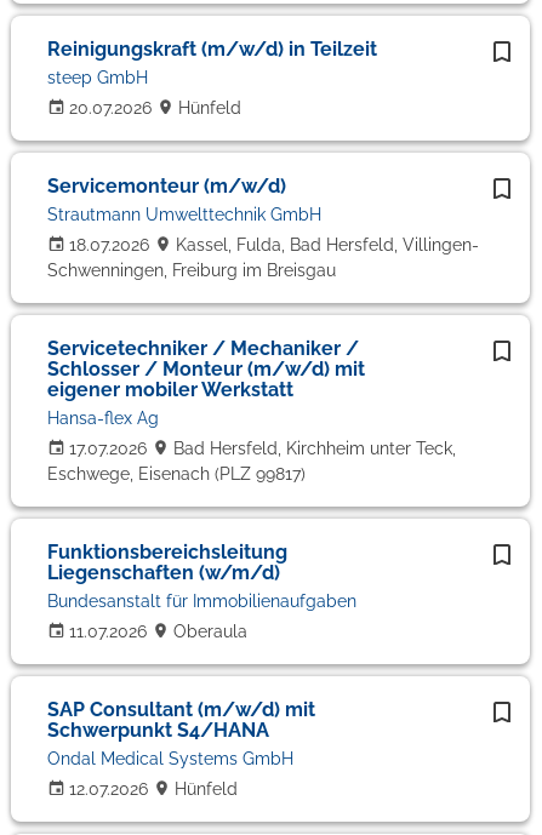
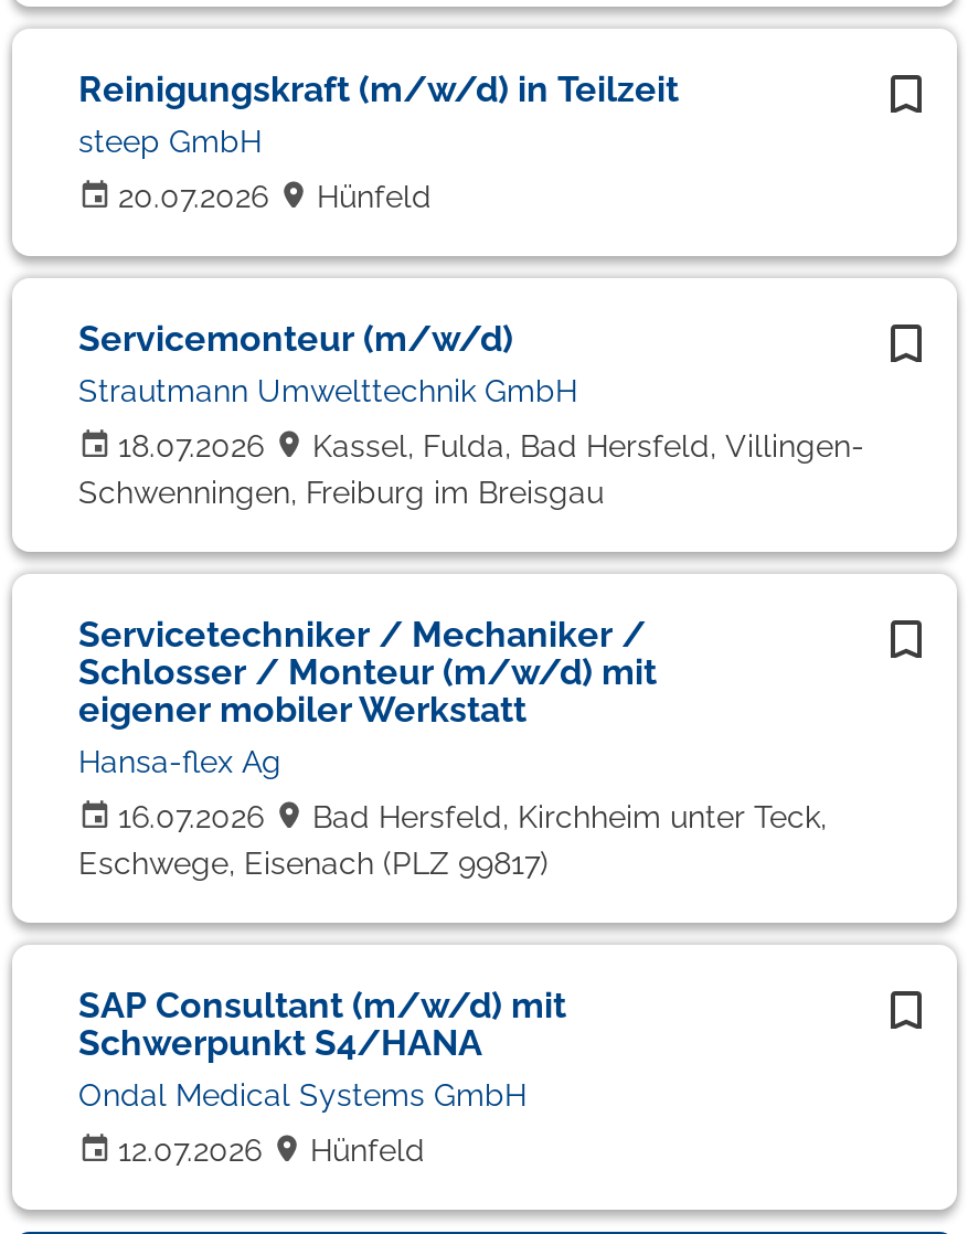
- 17.07.2026 Bad Hersfeld, Kirchheim unter Teck,
+ 16.07.2026 Bad Hersfeld, Kirchheim unter Teck,

- Funktionsbereichsleitung
- Liegenschaften (w/m/d)
- 11.07.2026

- Bundesanstalt für Immobilienaufgaben
- Oberaula
